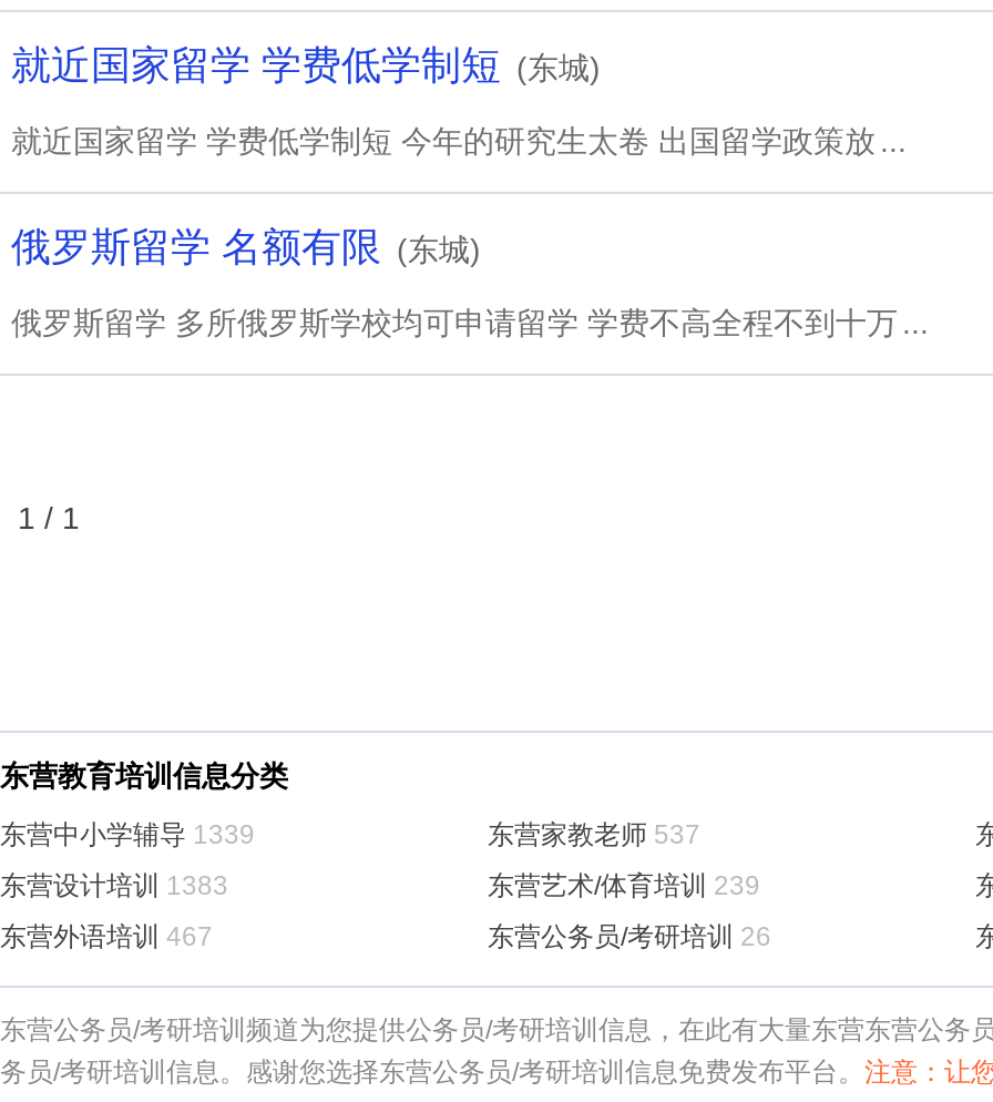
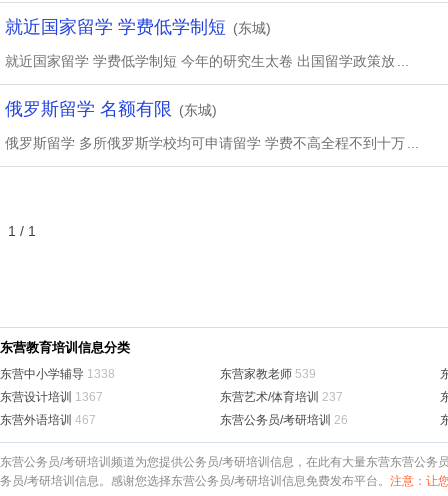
- 东营中小学辅导1339
+ 东营中小学辅导1338

- 东营家教老师537
+ 东营家教老师539

- 东营设计培训1383
+ 东营设计培训1367

- 东营艺术/体育培训239
+ 东营艺术/体育培训237
